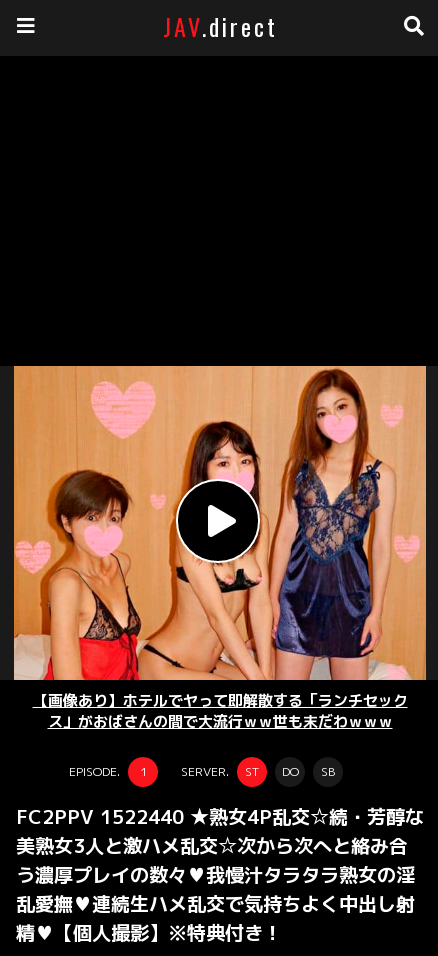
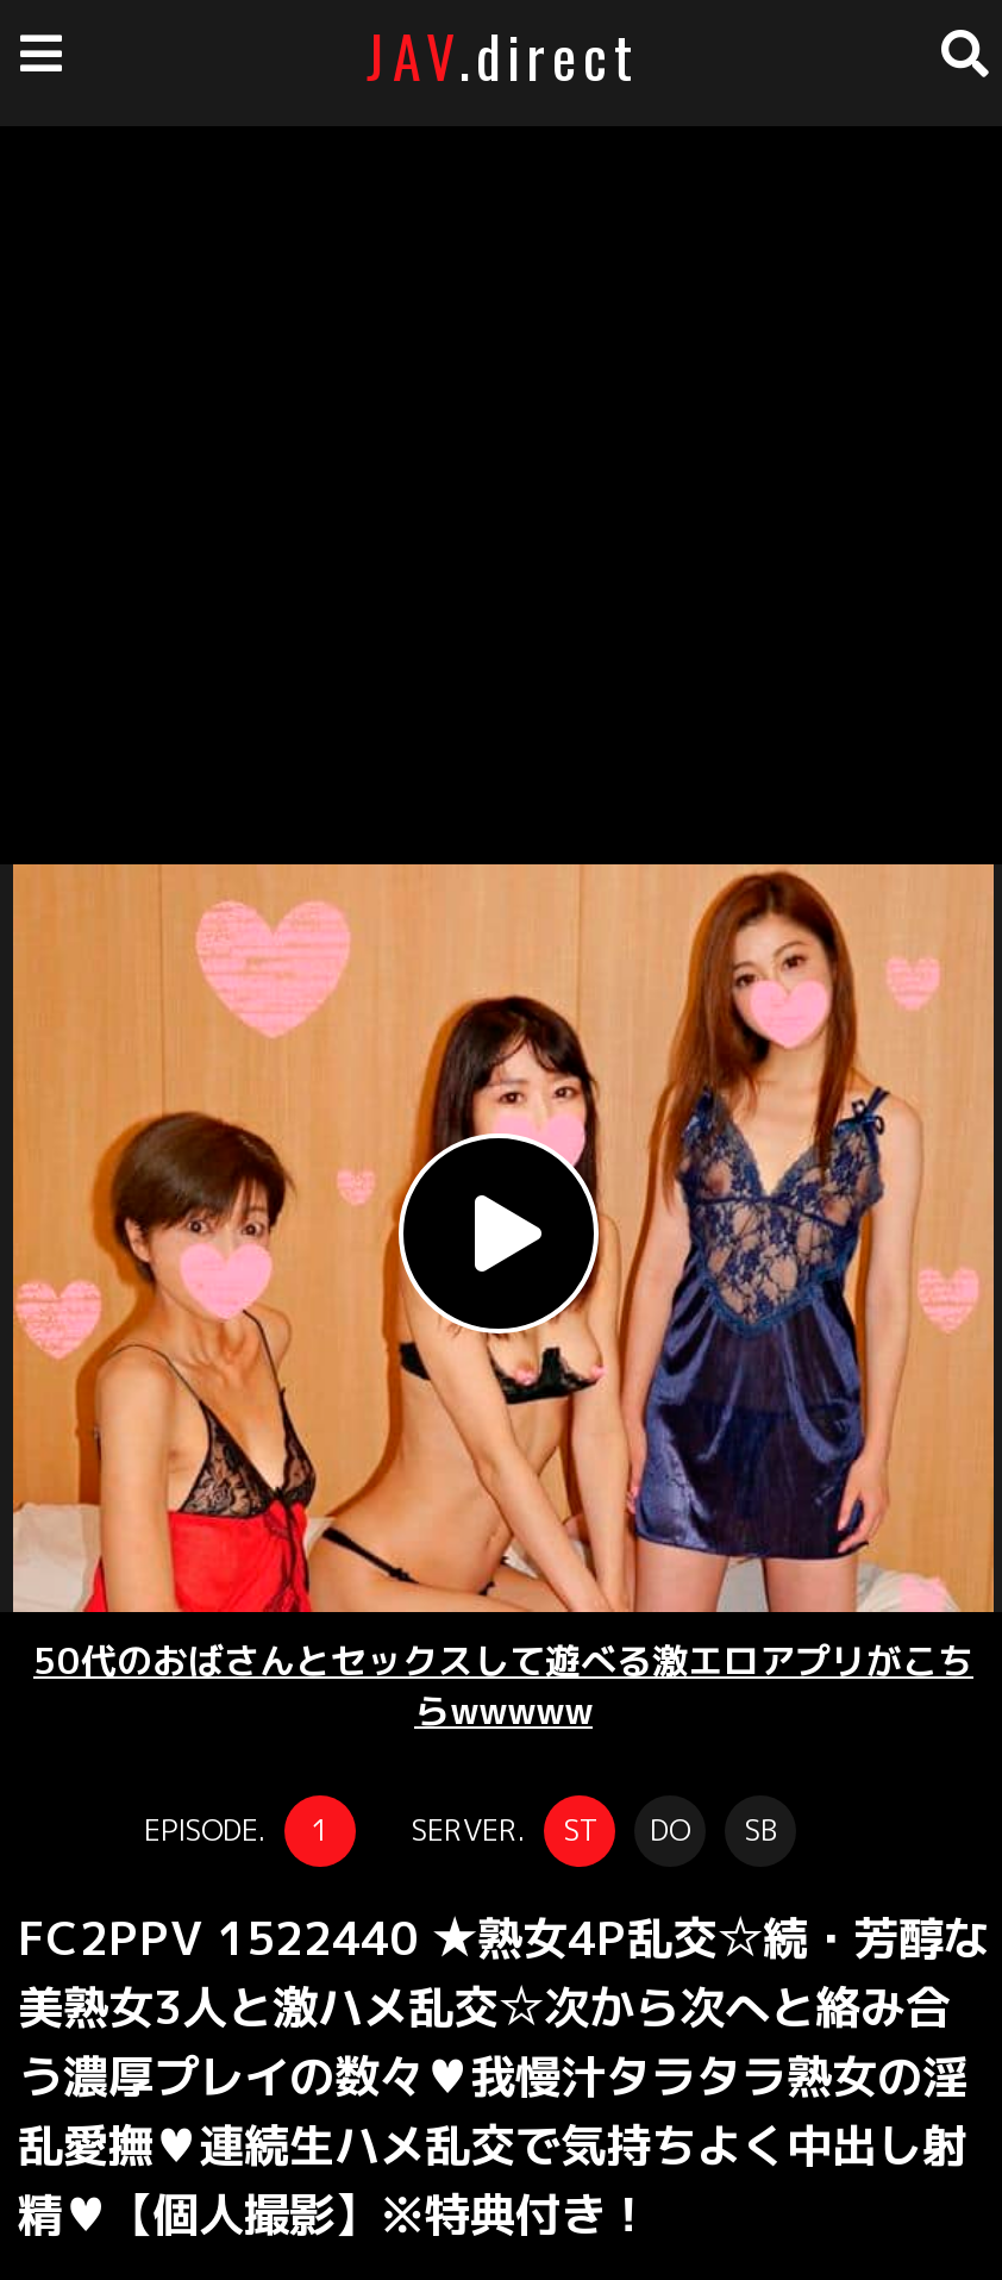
- 【画像あり】ホテルでヤって即解散する「ランチセック
- ス」がおばさんの間で大流行ｗｗ世も末だわｗｗｗ
+ 50代のおばさんとセックスして遊べる激エロアプリがこち
+ らwwwww
